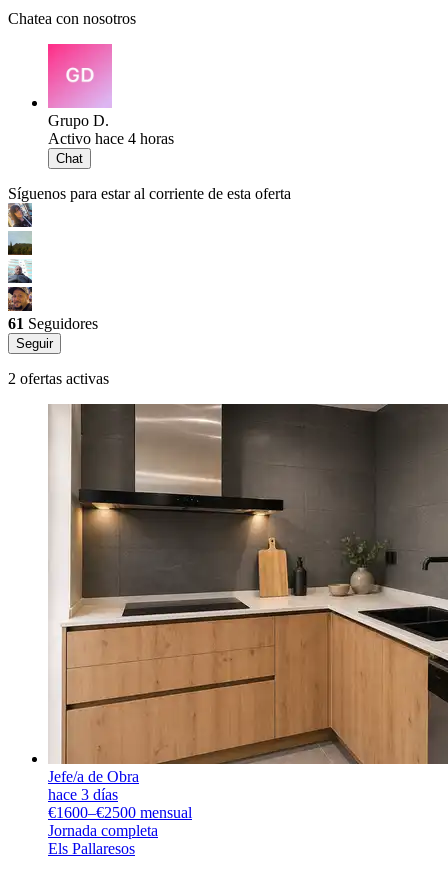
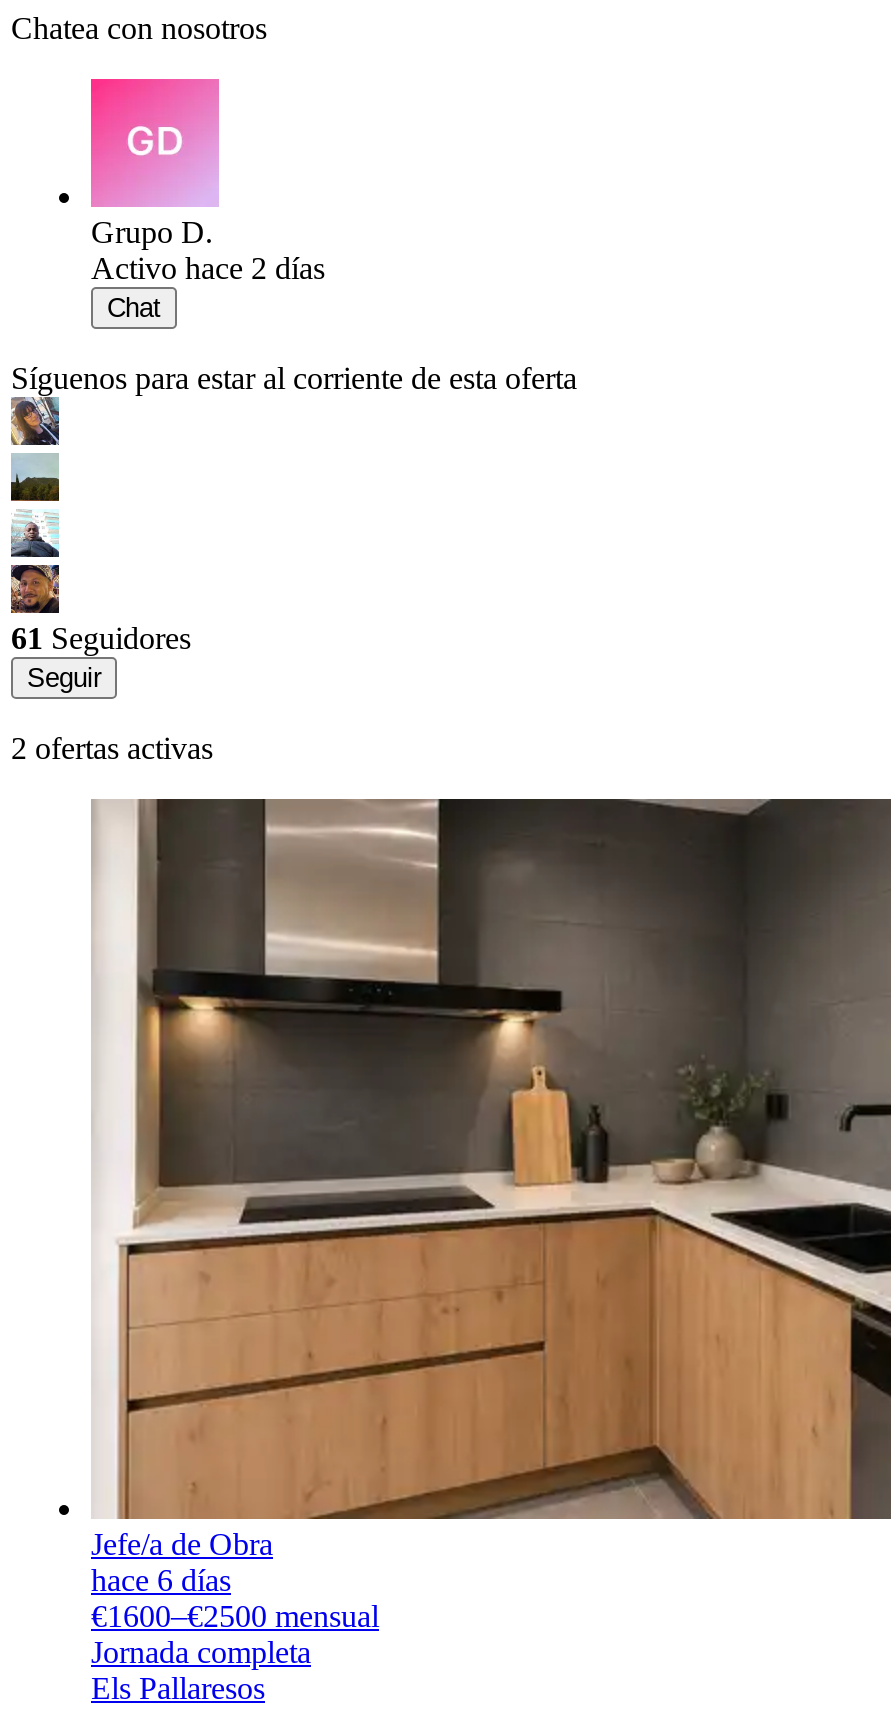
- Activo hace 4 horas
+ Activo hace 2 días

- hace 3 días
+ hace 6 días
